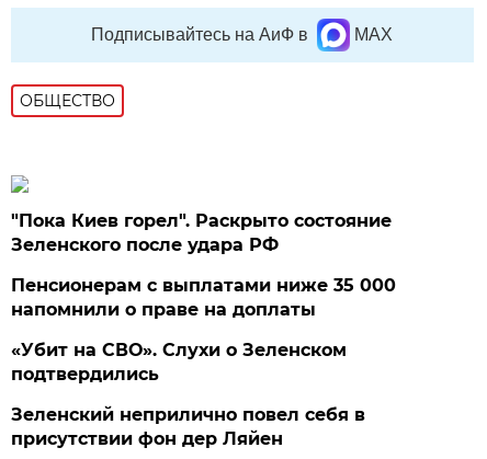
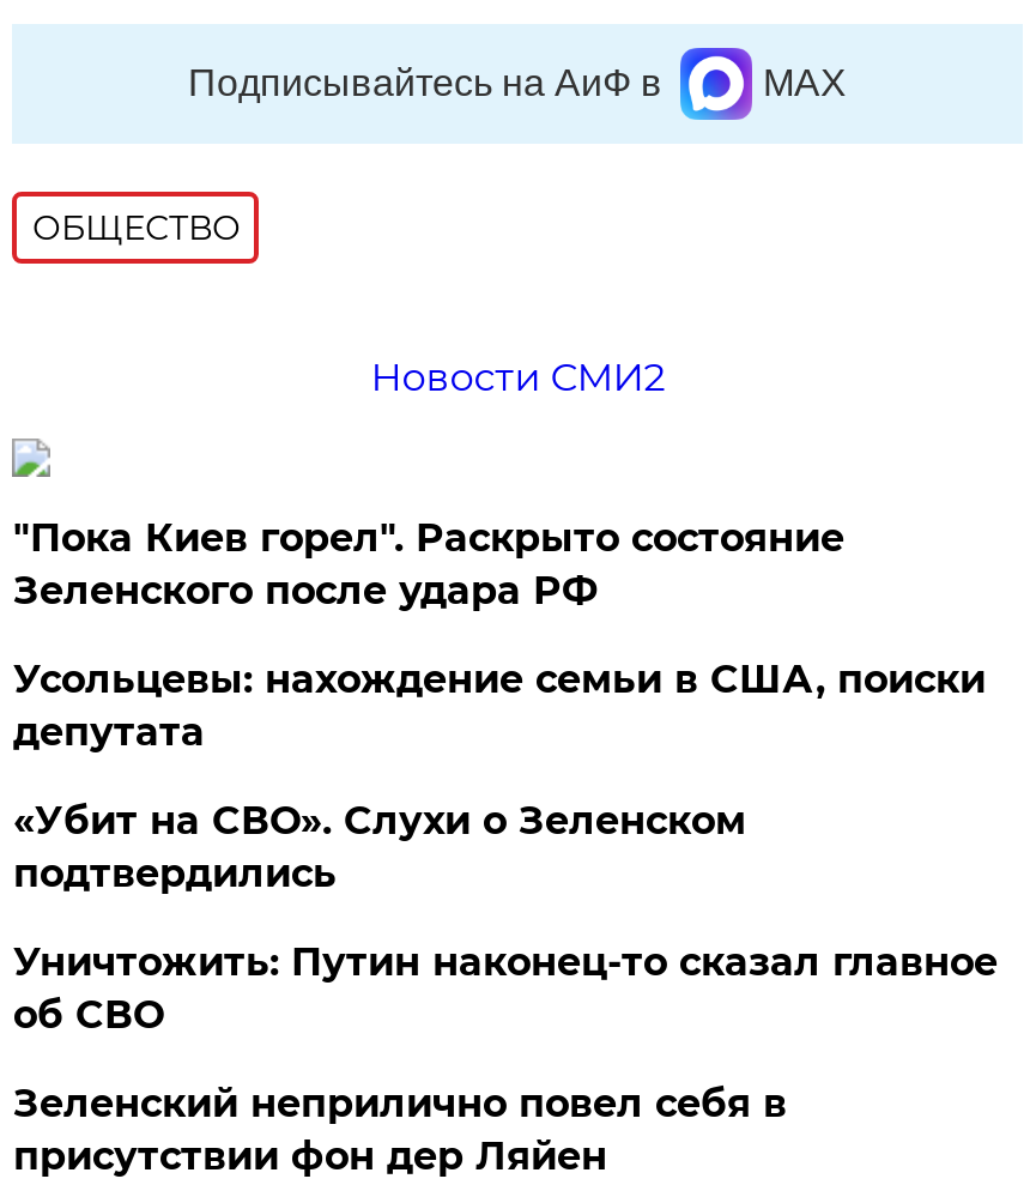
+ Новости СМИ2

- Пенсионерам с выплатами ниже 35 000
- напомнили о праве на доплаты
+ Усольцевы: нахождение семьи в США, поиски
+ депутата

+ Уничтожить: Путин наконец-то сказал главное
+ об СВО
